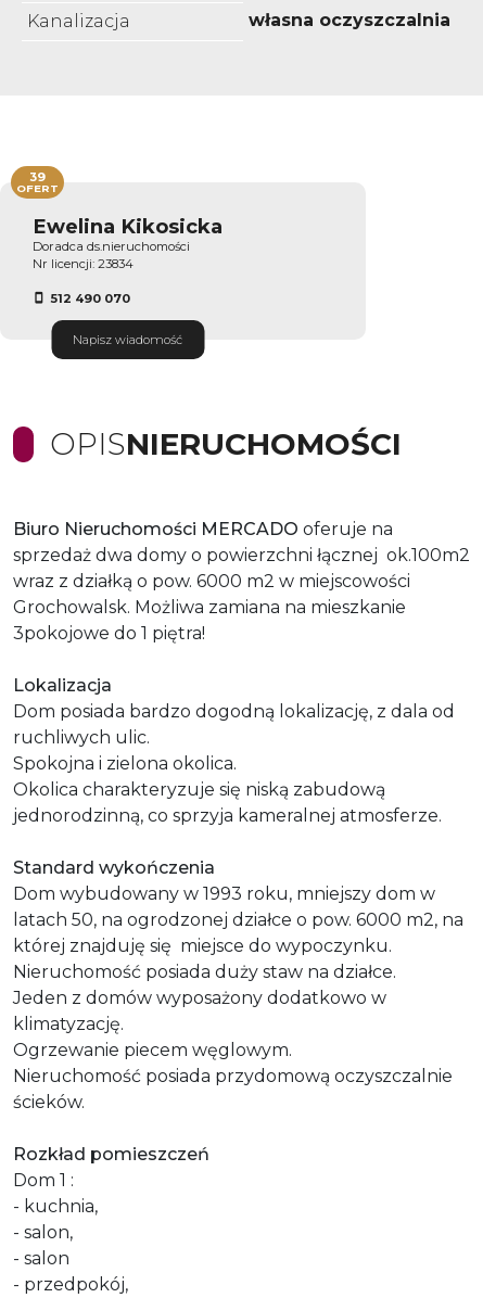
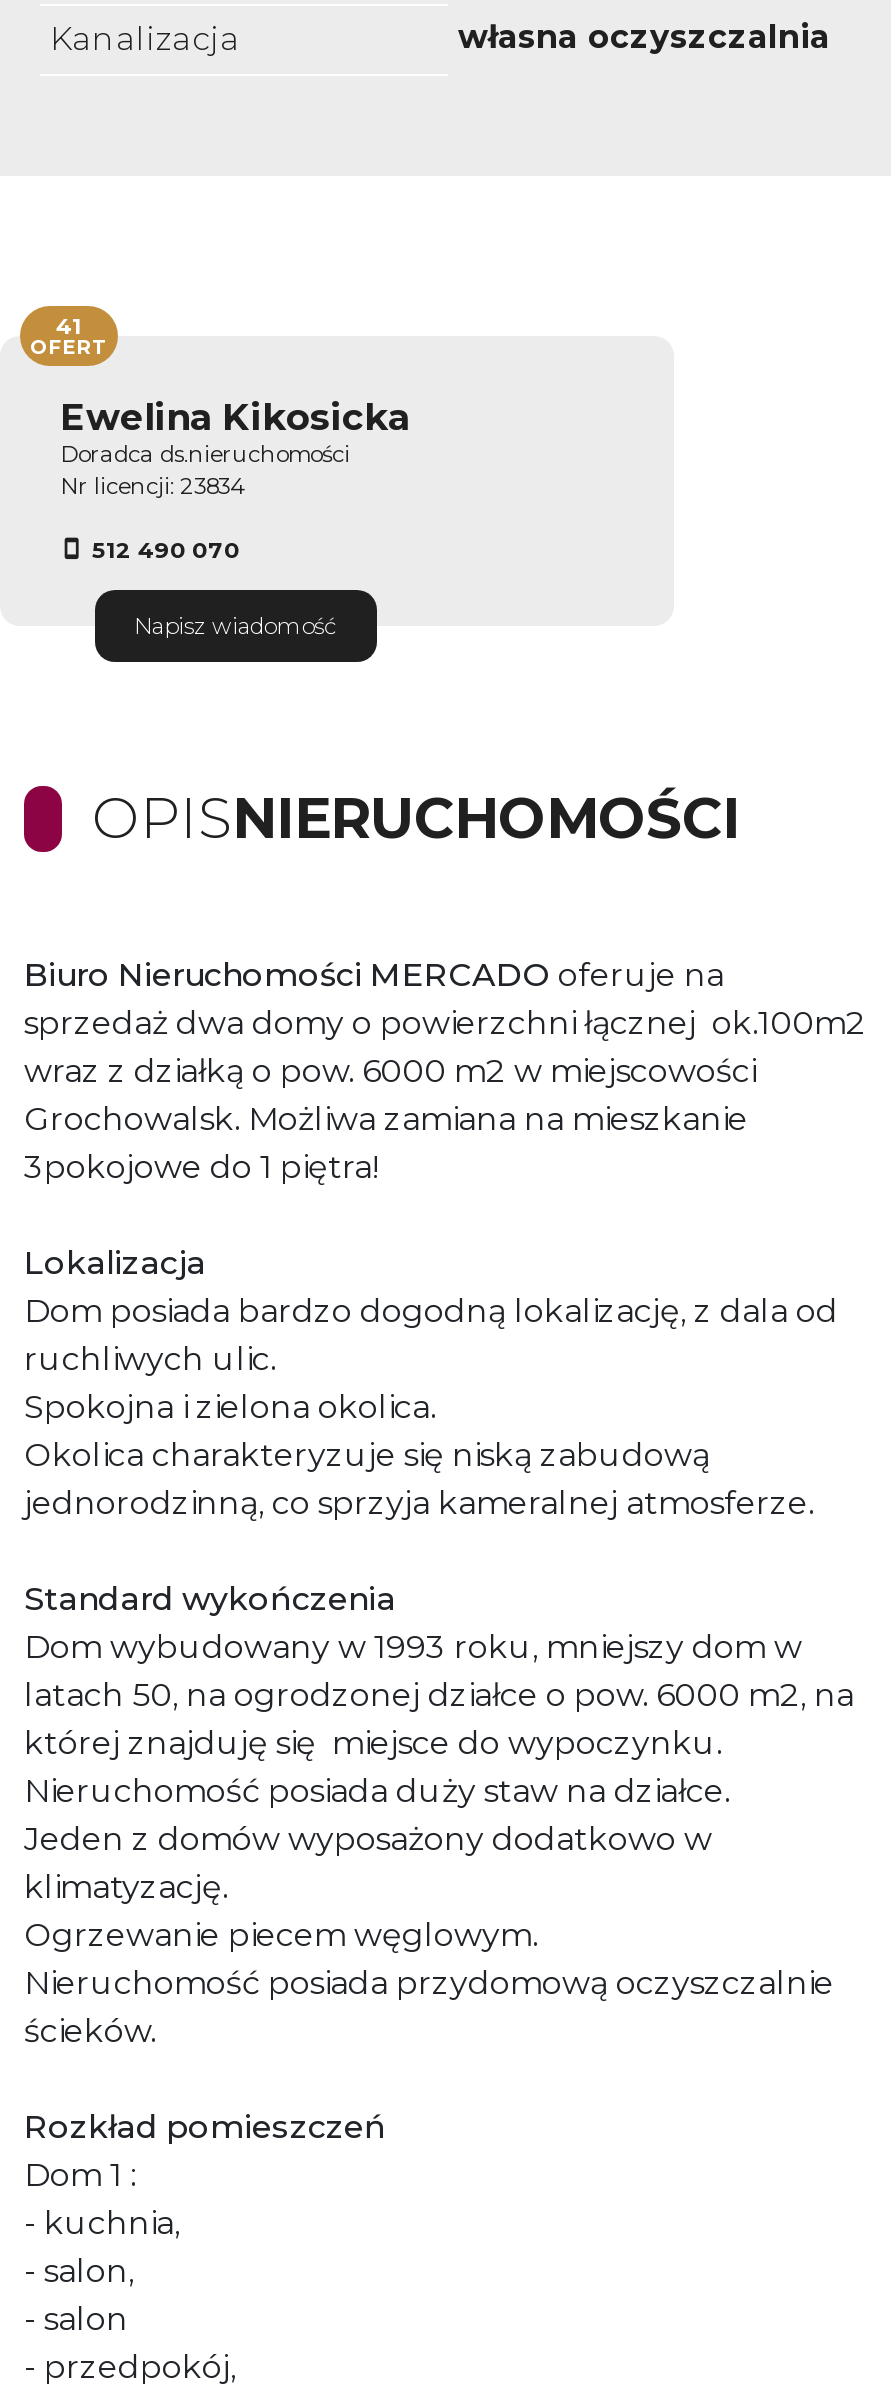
- 39
+ 41
